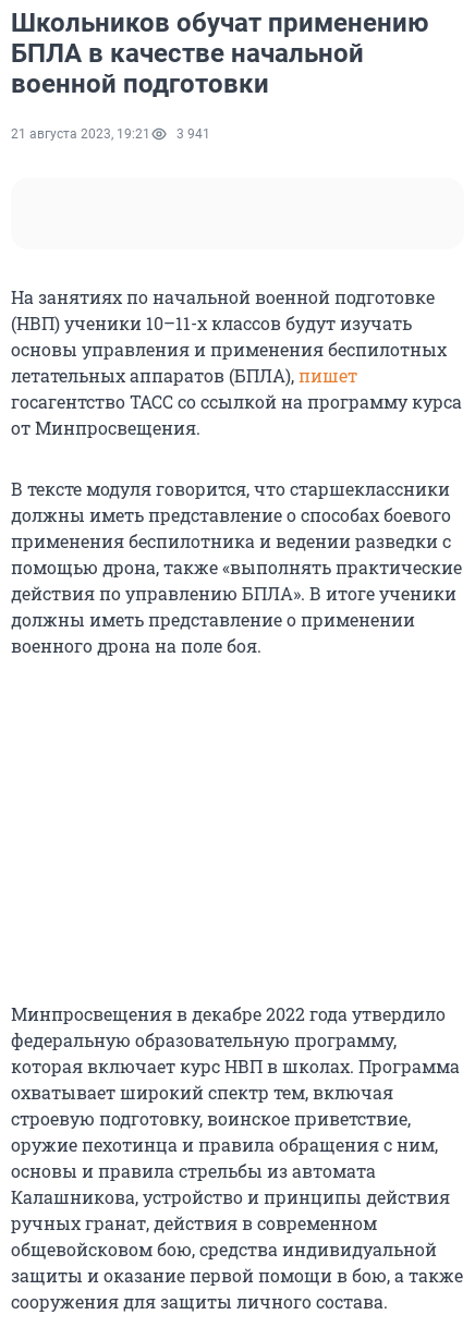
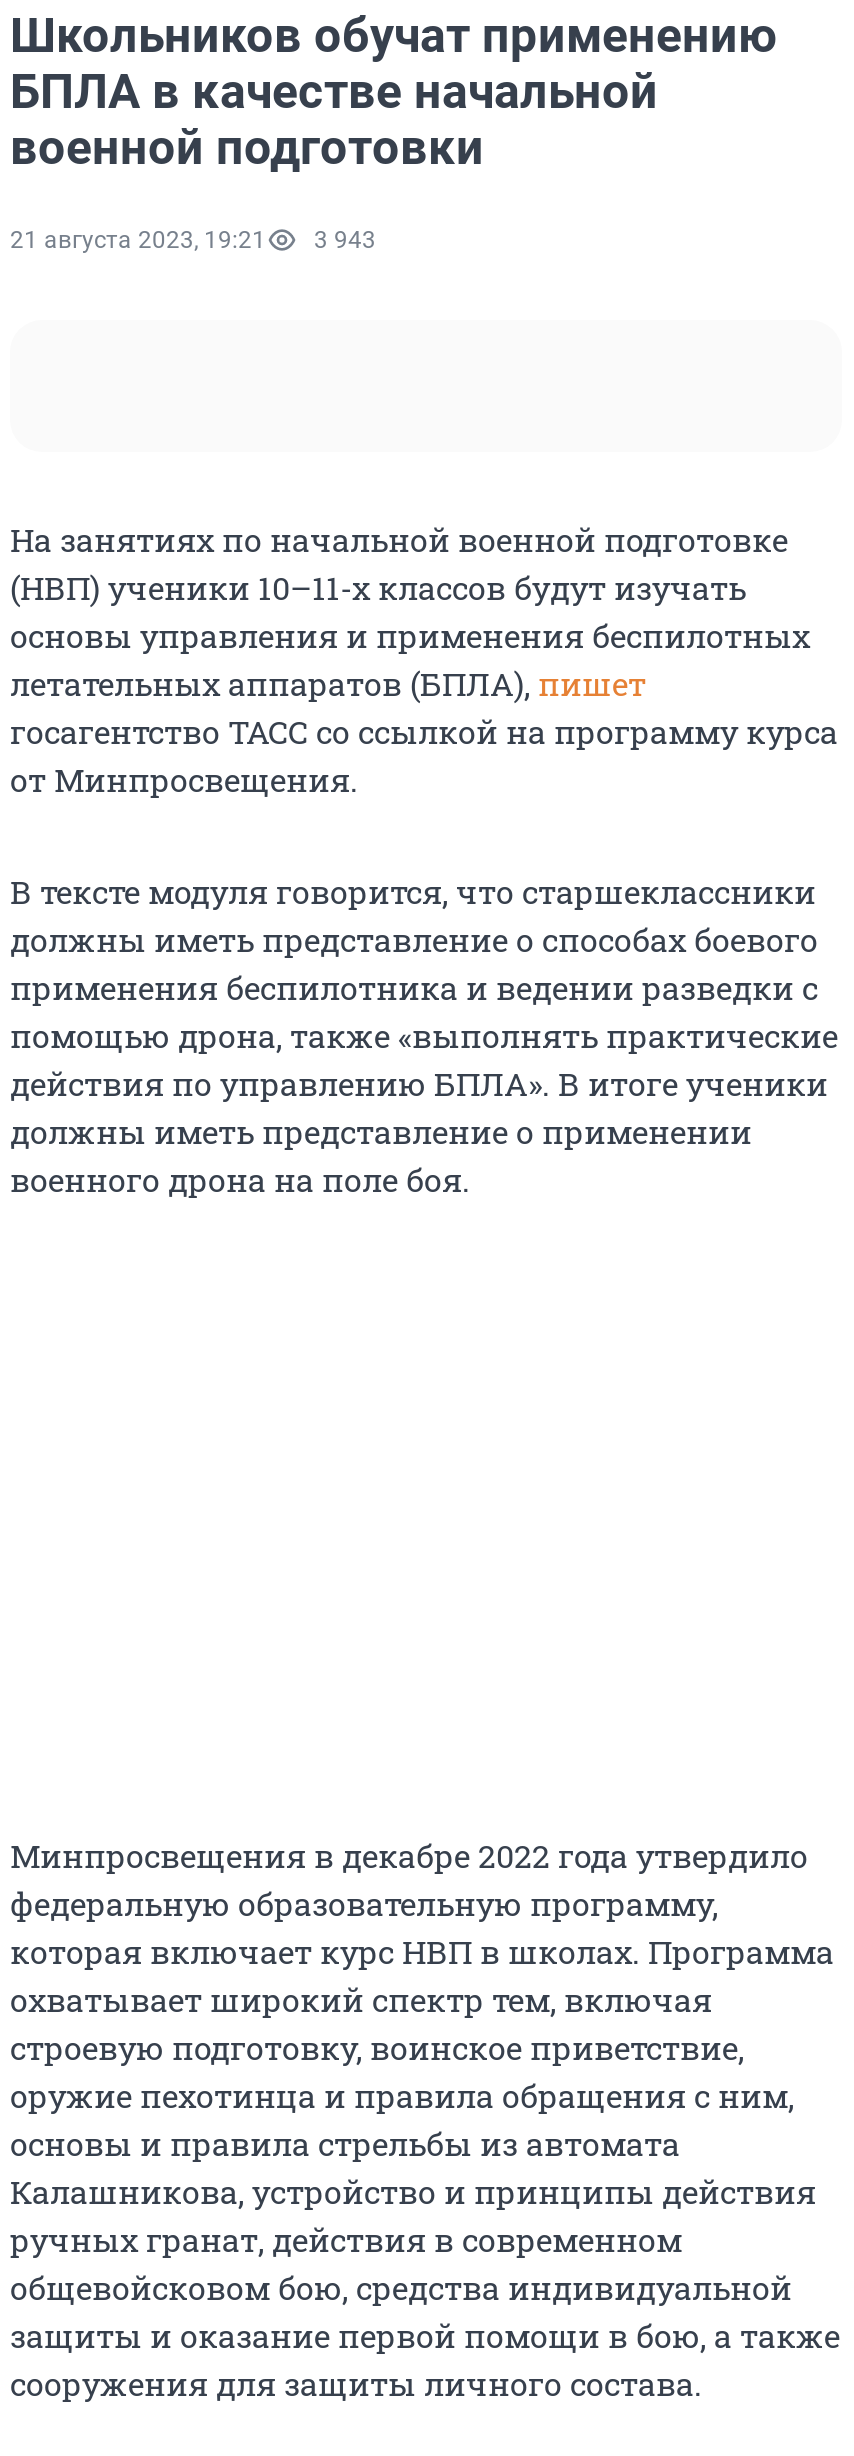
- 21 августа 2023, 19:21 3 941
+ 21 августа 2023, 19:21 3 943
